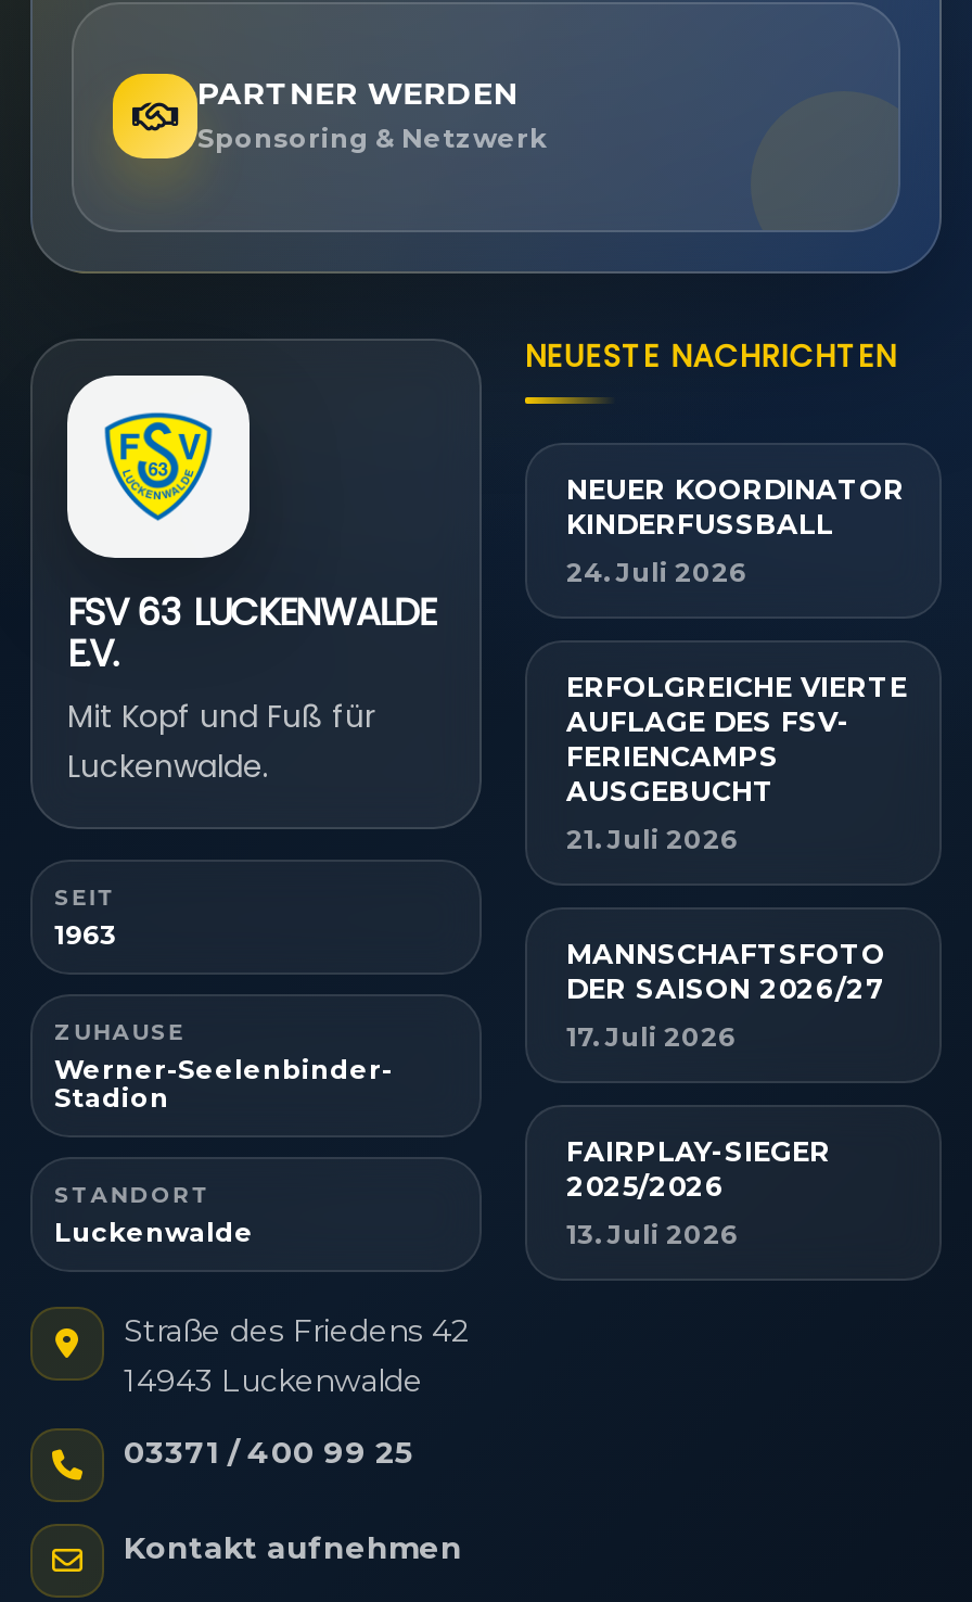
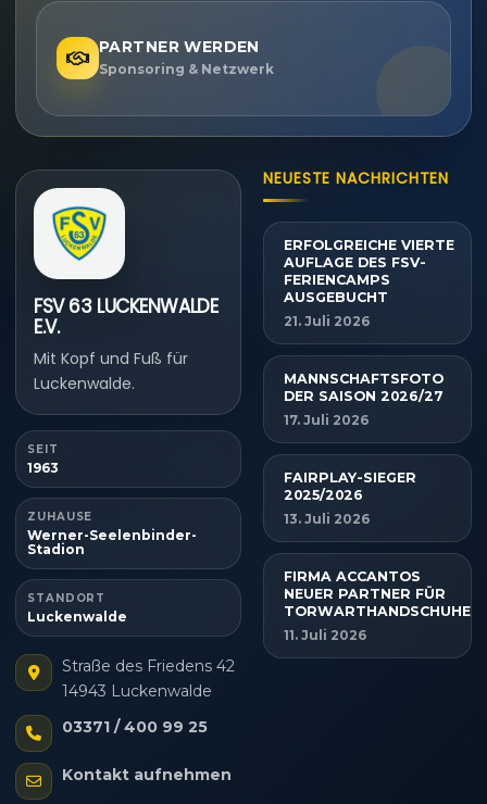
- NEUER KOORDINATOR
- KINDERFUSSBALL
- 24. Juli 2026

moved up: ERFOLGREICHE VIERTE | AUFLAGE DES FSV- | FERIENCAMPS | ... | 2025/2026 | 13. Juli 2026

+ FIRMA ACCANTOS
+ NEUER PARTNER FÜR
+ TORWARTHANDSCHUHE
+ 11. Juli 2026
